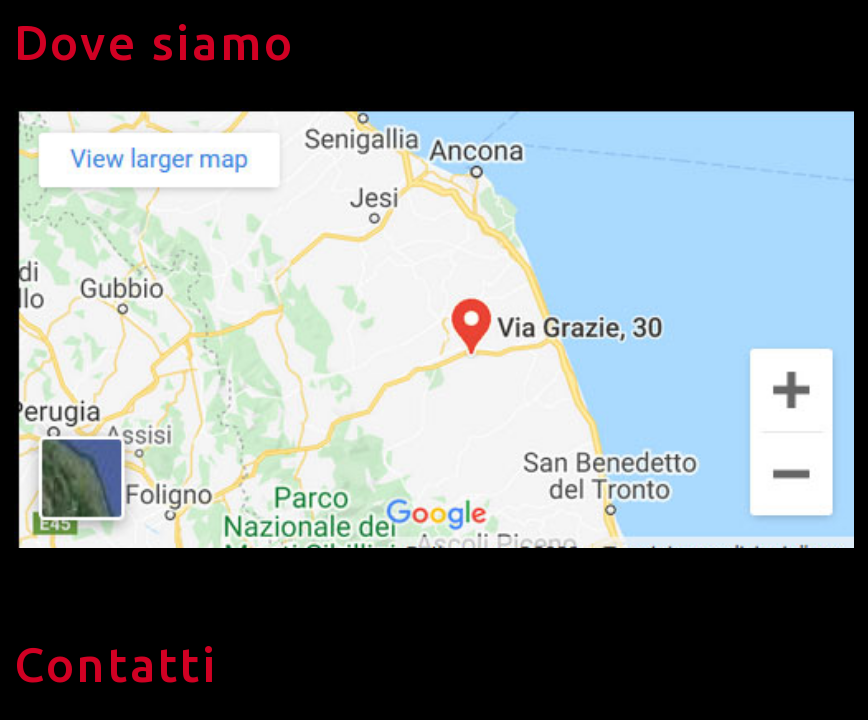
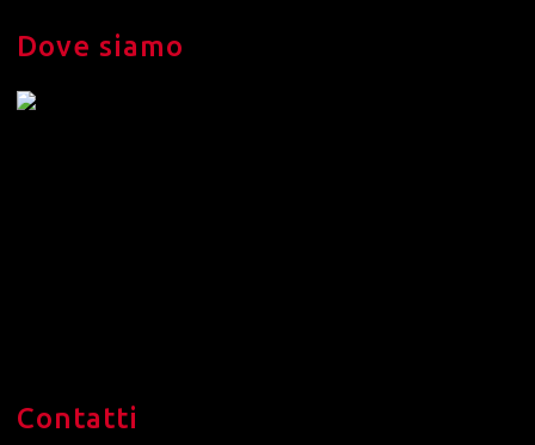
- [image]
